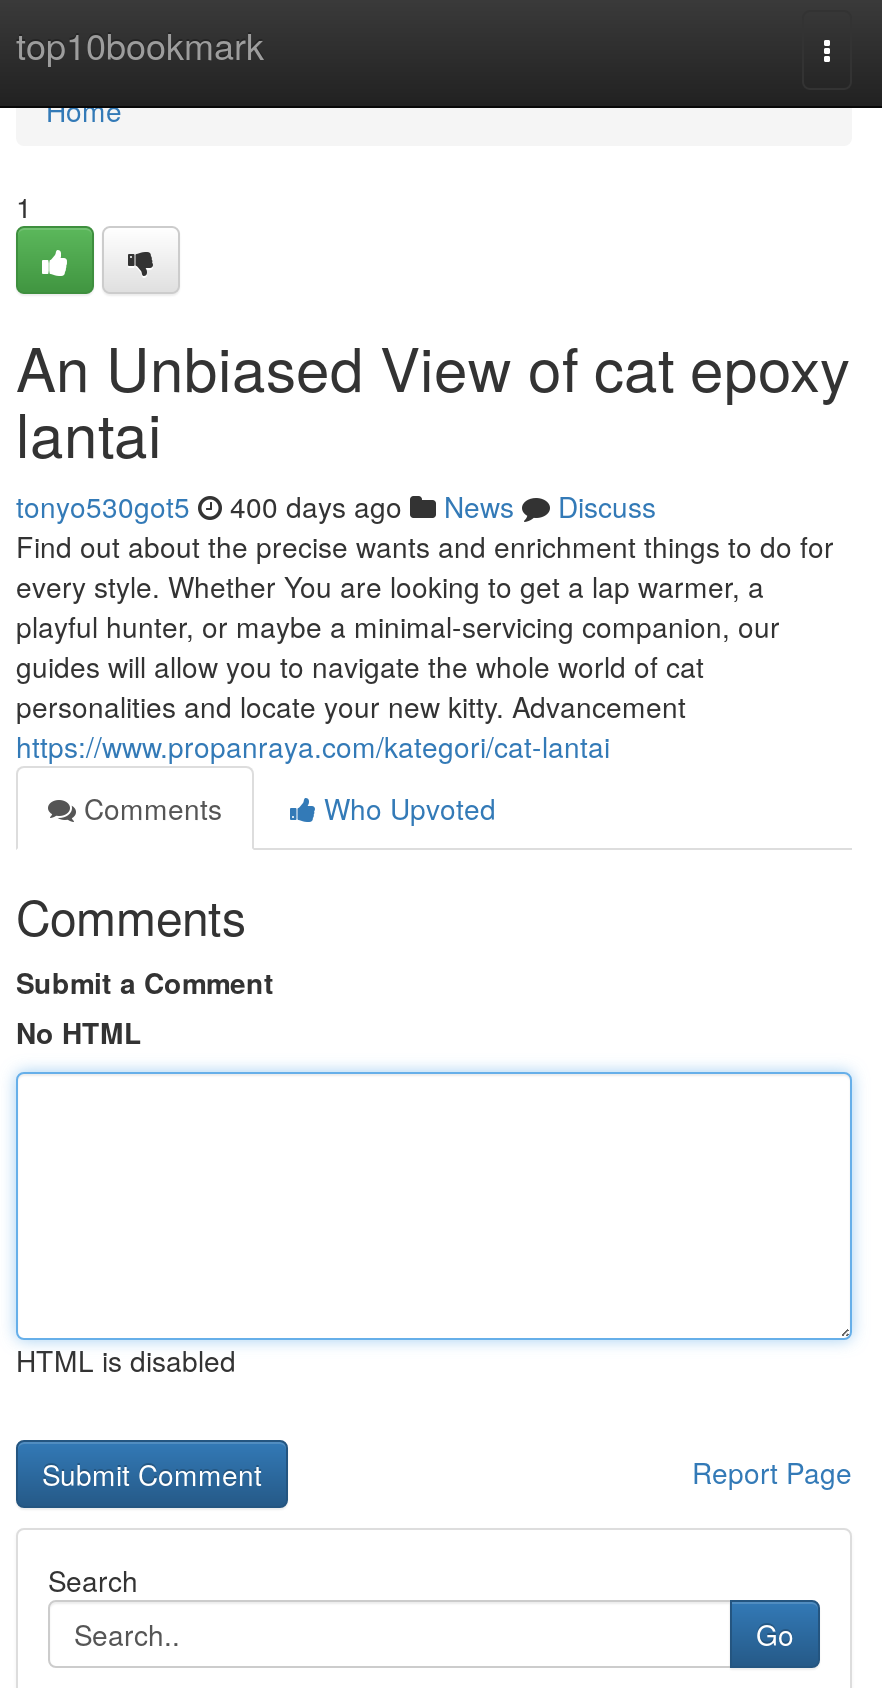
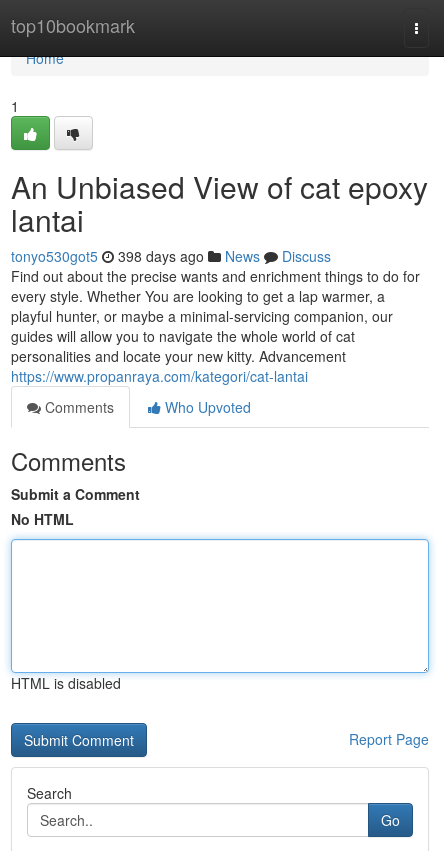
- tonyo530got5 400 days ago News Discuss
+ tonyo530got5 398 days ago News Discuss
